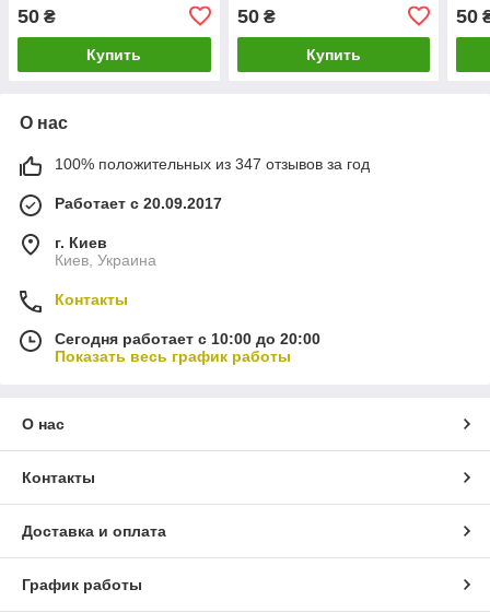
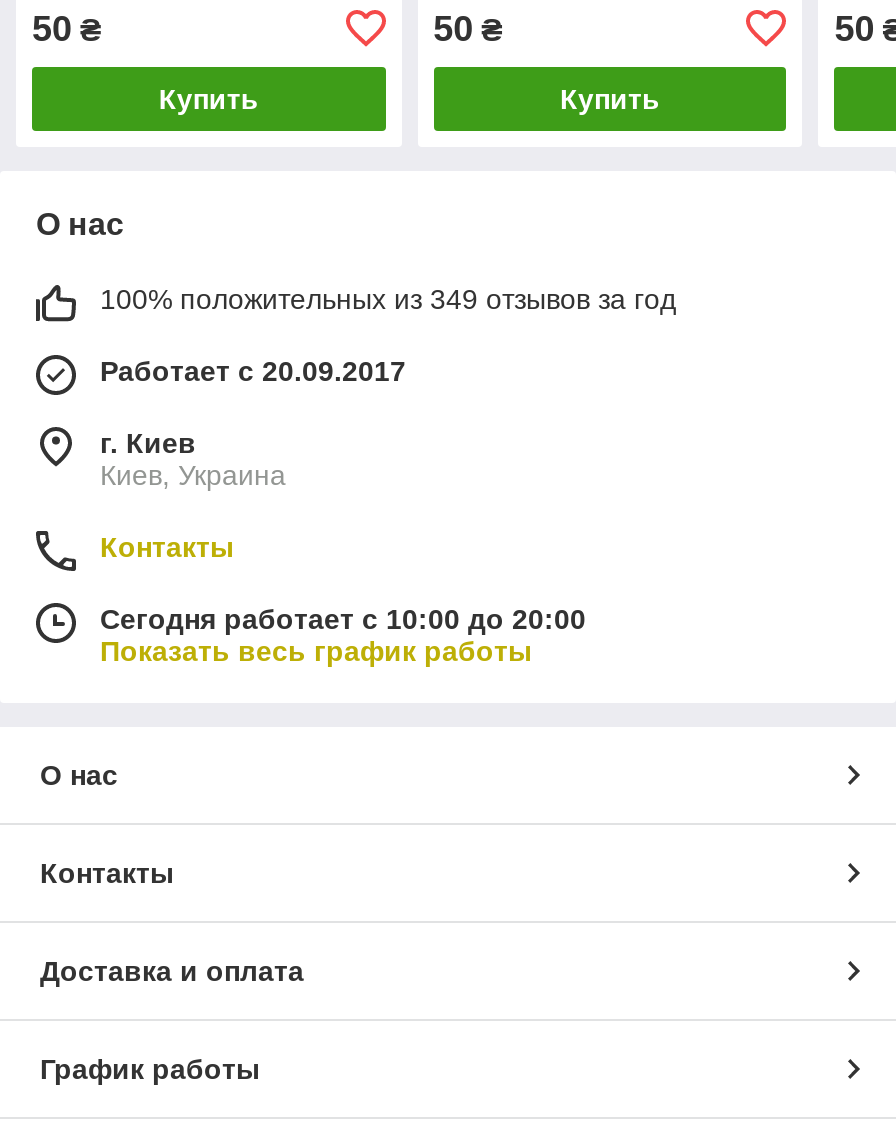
- 100% положительных из 347 отзывов за год
+ 100% положительных из 349 отзывов за год
